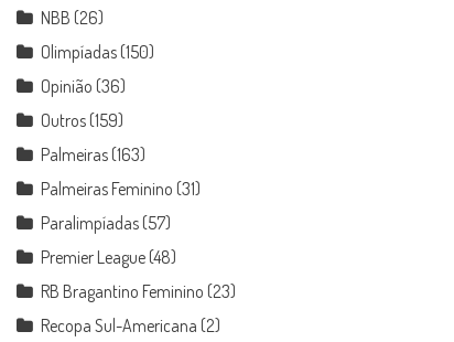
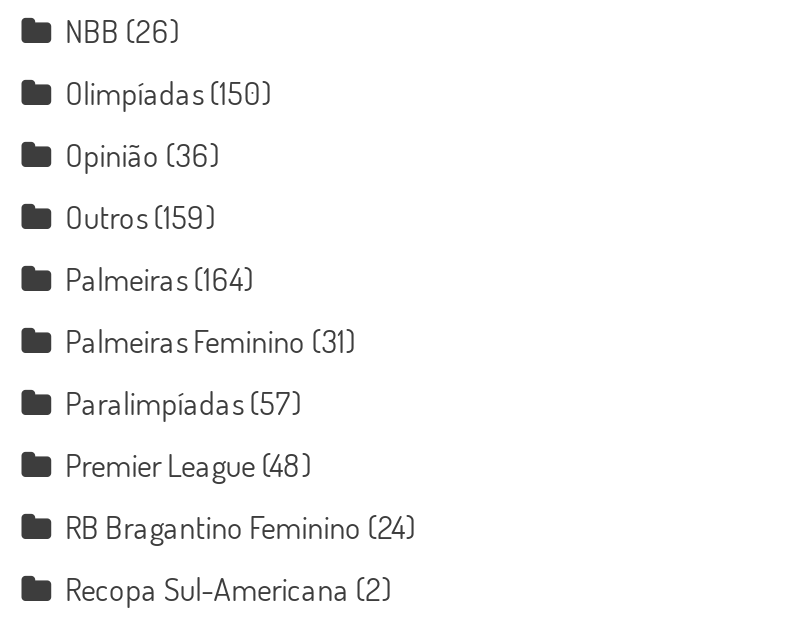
- Palmeiras (163)
+ Palmeiras (164)

- RB Bragantino Feminino (23)
+ RB Bragantino Feminino (24)
